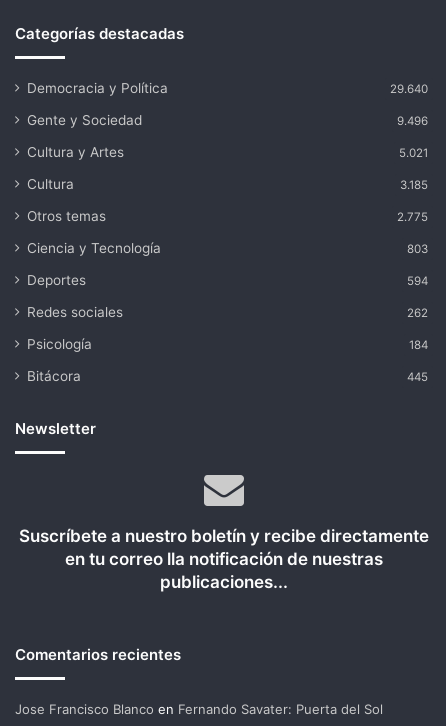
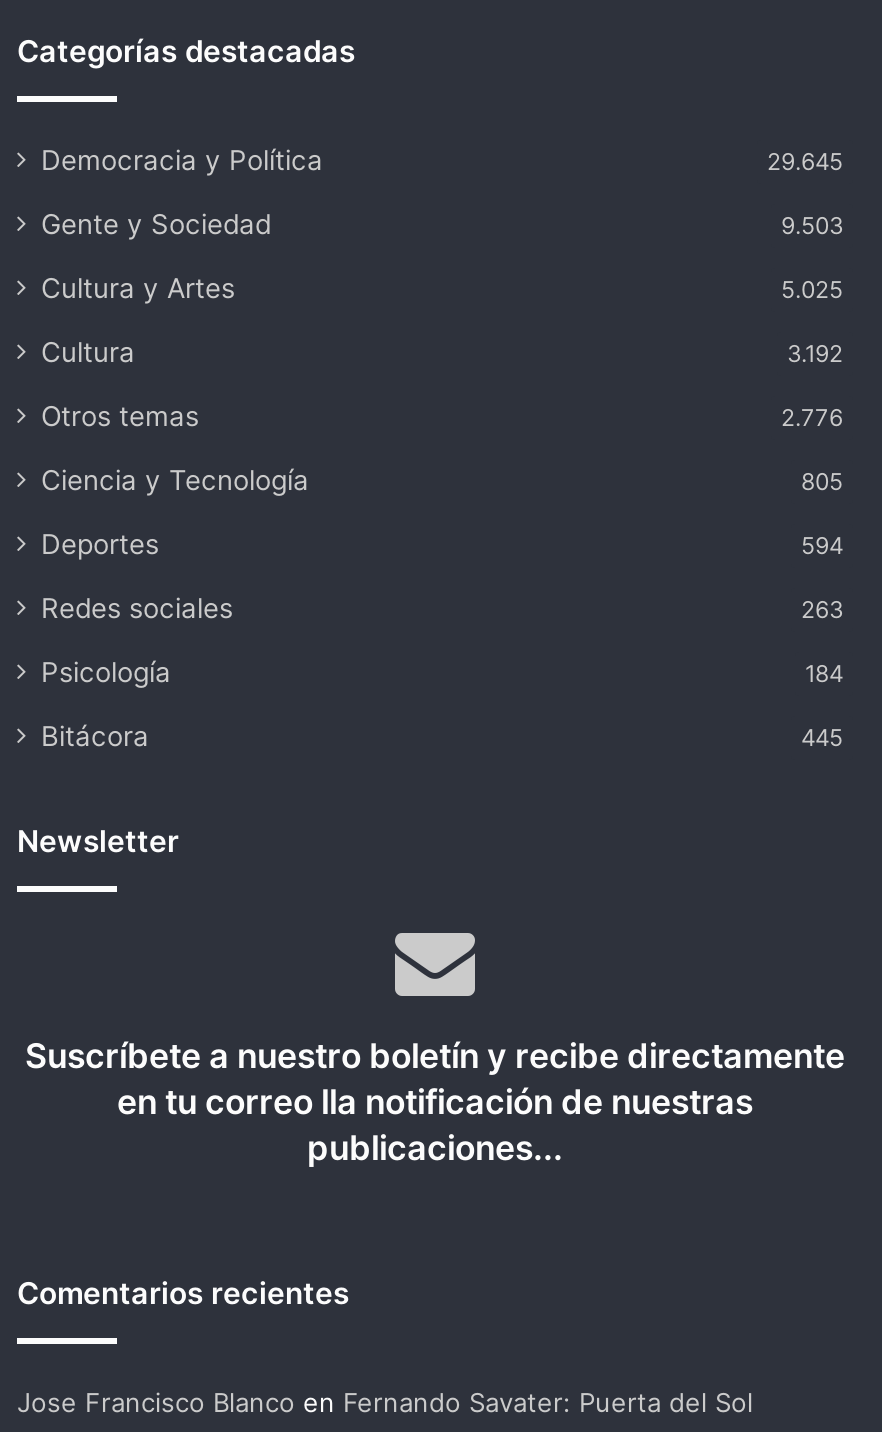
- 29.640
+ 29.645

- 9.496
+ 9.503

- 5.021
+ 5.025

- 3.185
+ 3.192

- 2.775
+ 2.776

- 803
+ 805

- 262
+ 263
